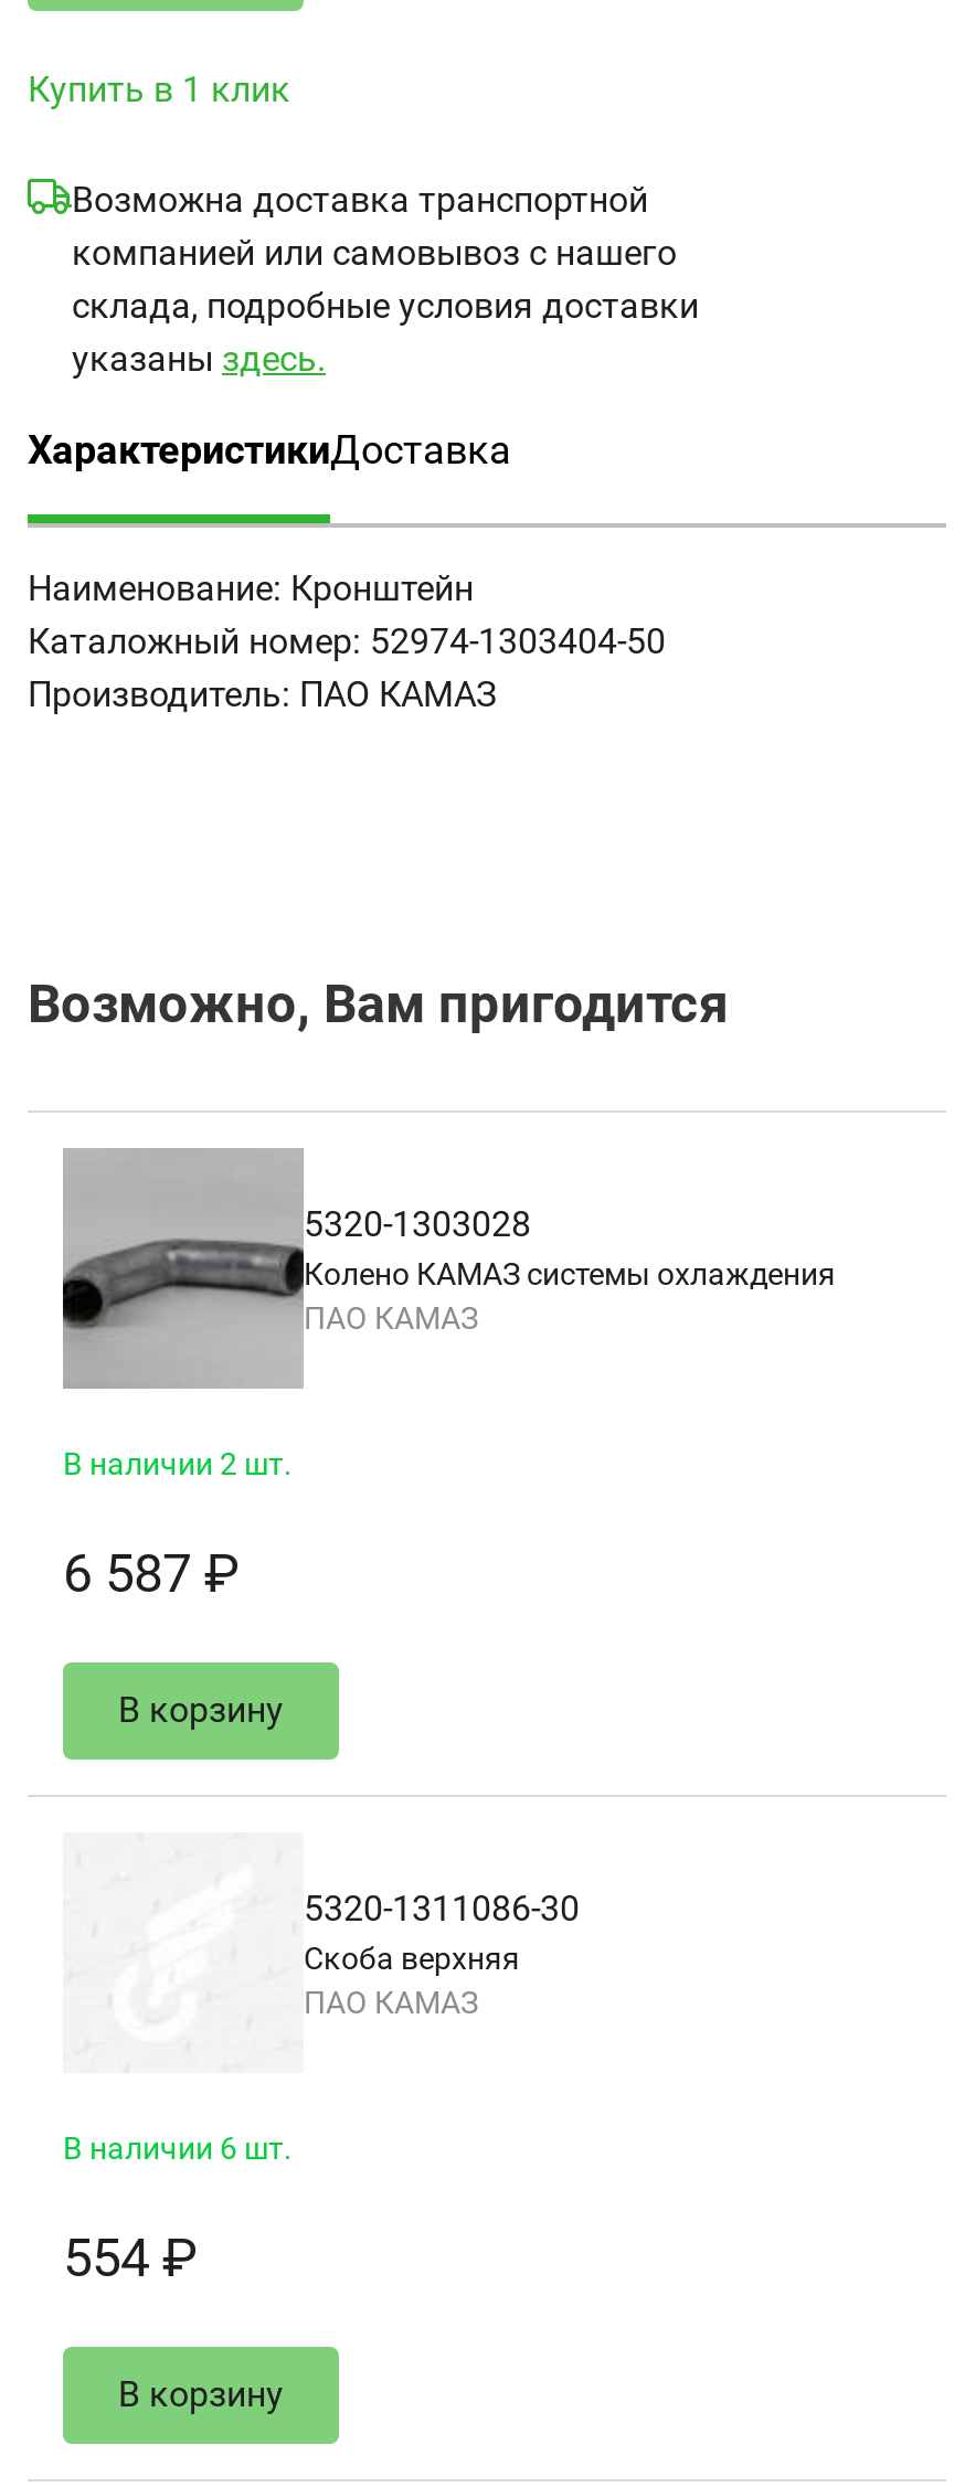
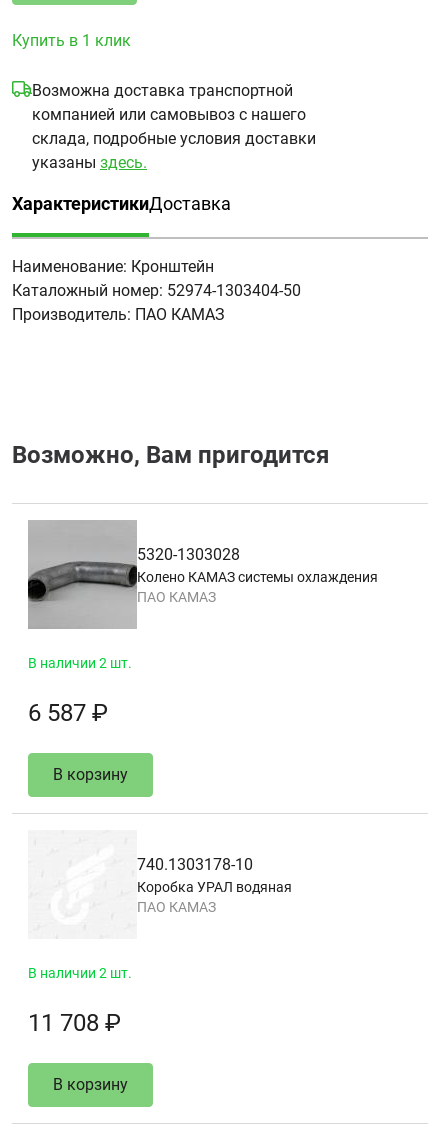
- 5320-1311086-30
- Скоба верхняя
+ 740.1303178-10
+ Коробка УРАЛ водяная

- В наличии 6 шт.
+ В наличии 2 шт.

- 554 ₽
+ 11 708 ₽
